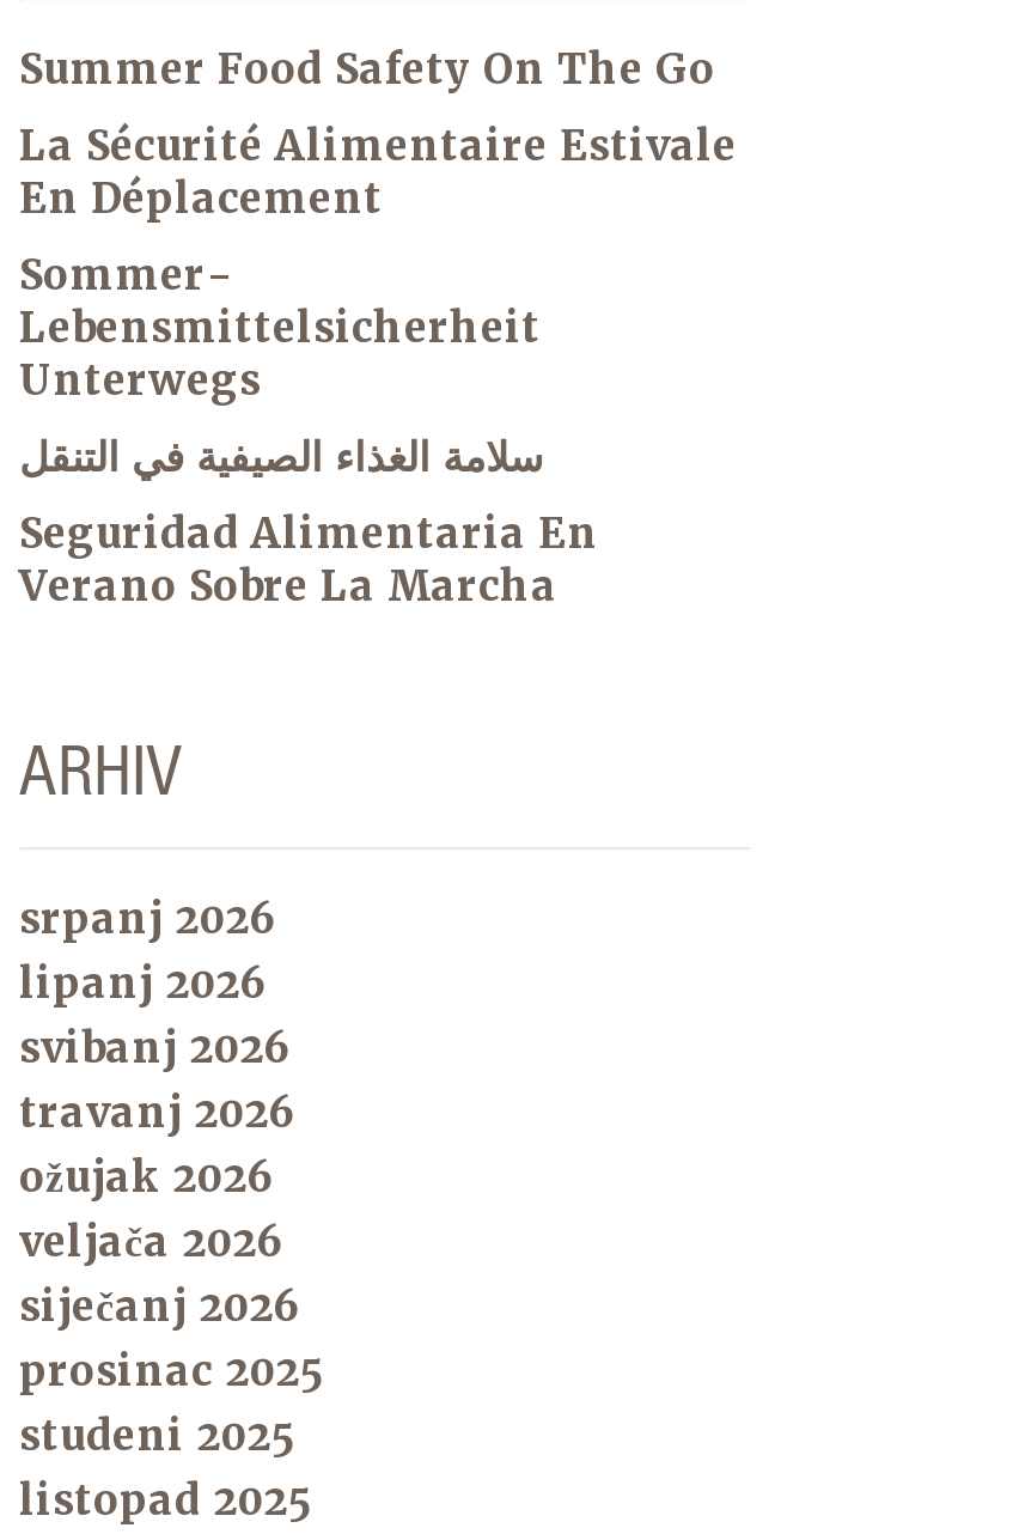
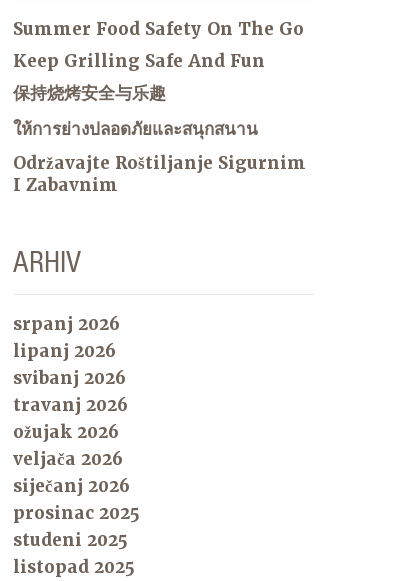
- La Sécurité Alimentaire Estivale
- En Déplacement
+ Keep Grilling Safe And Fun

- Sommer-
- Lebensmittelsicherheit
- Unterwegs
+ 保持烧烤安全与乐趣

- سلامة الغذاء الصيفية في التنقل
+ ให้การย่างปลอดภัยและสนุกสนาน

- Seguridad Alimentaria En
- Verano Sobre La Marcha
+ Održavajte Roštiljanje Sigurnim
+ I Zabavnim
